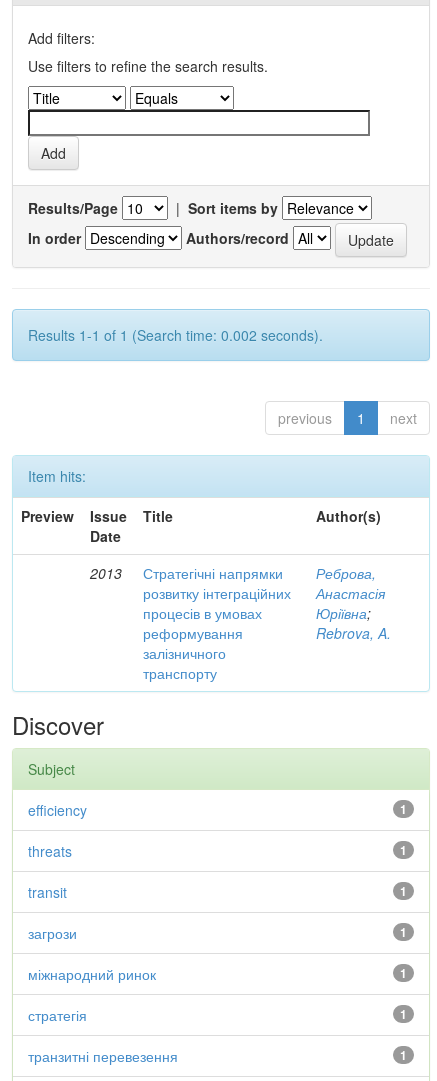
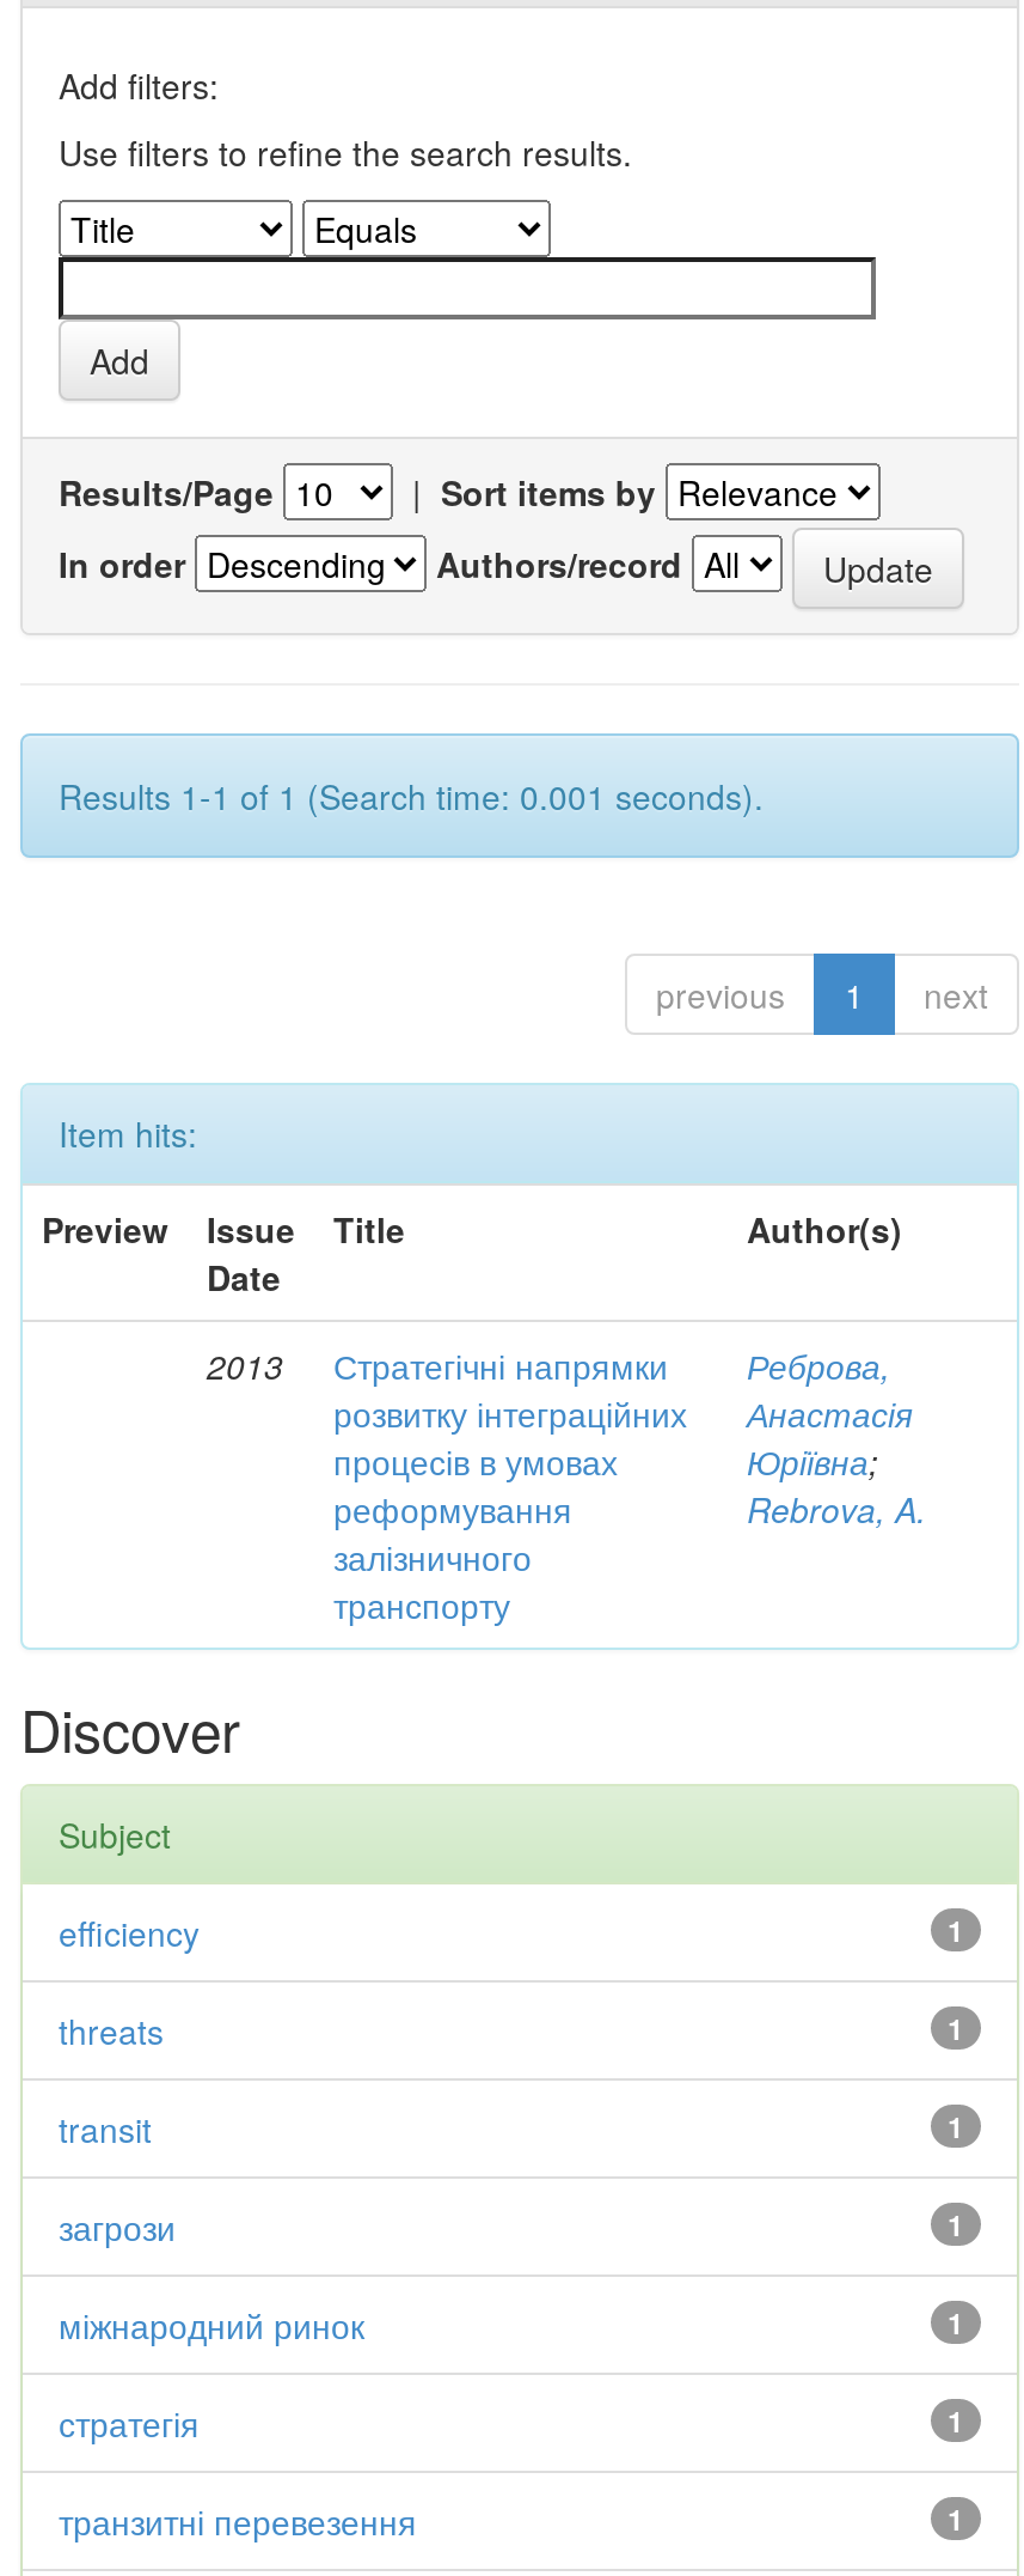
- Results 1-1 of 1 (Search time: 0.002 seconds).
+ Results 1-1 of 1 (Search time: 0.001 seconds).
